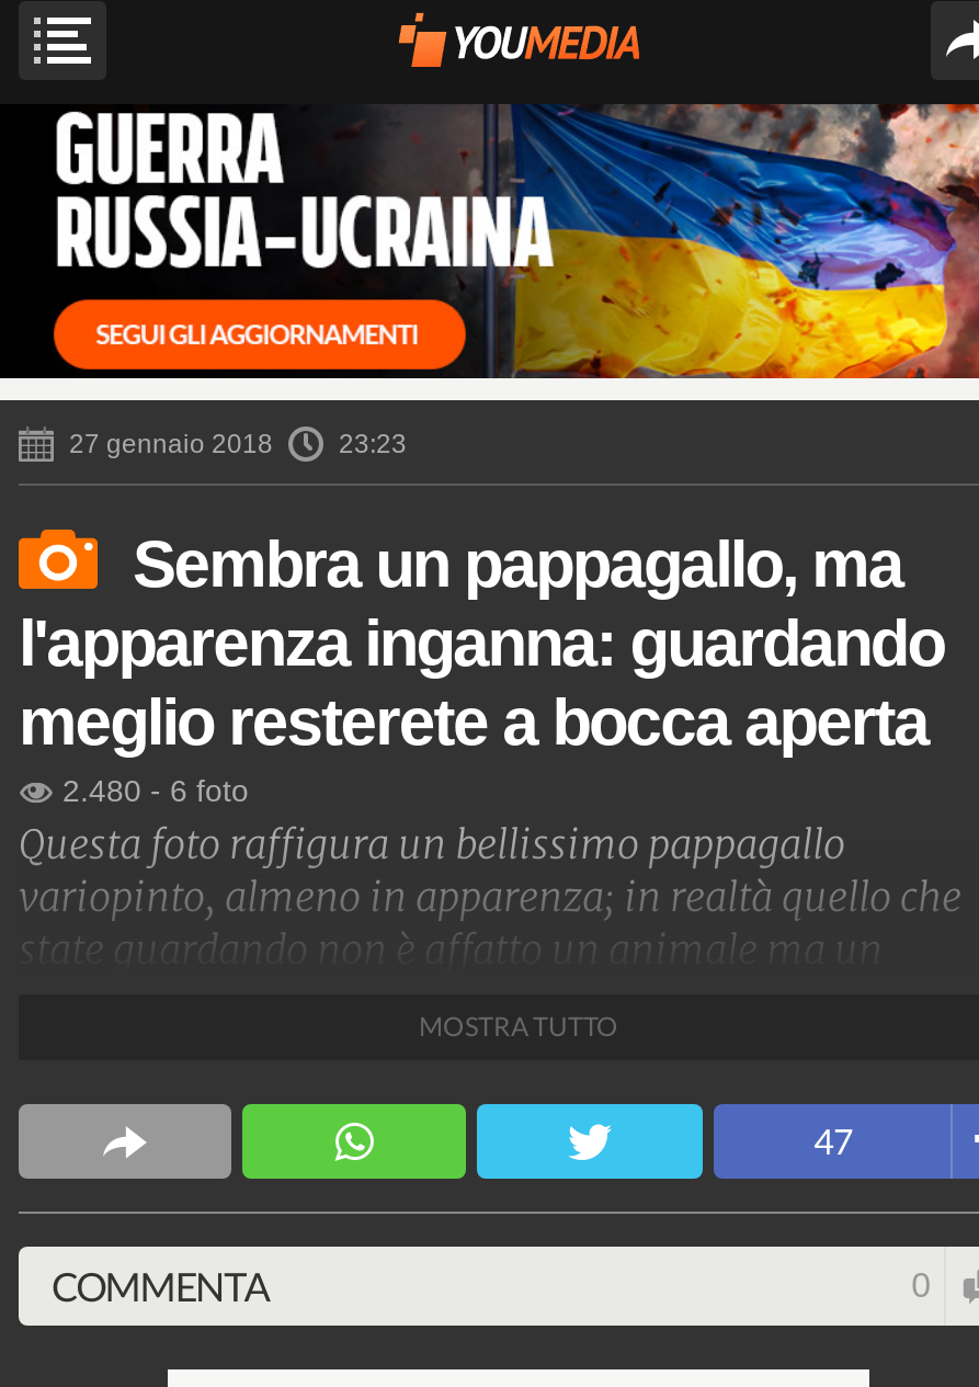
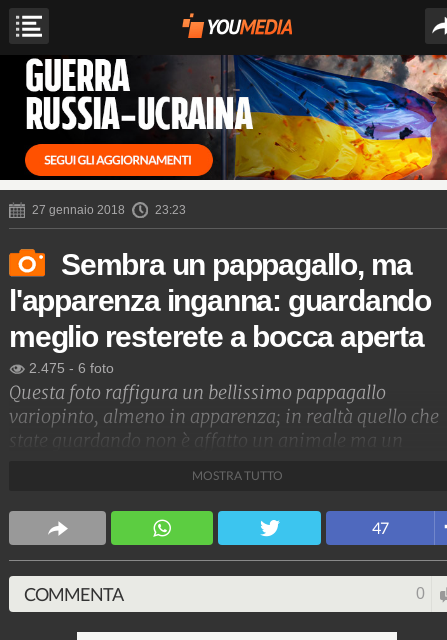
- 2.480 - 6 foto
+ 2.475 - 6 foto
